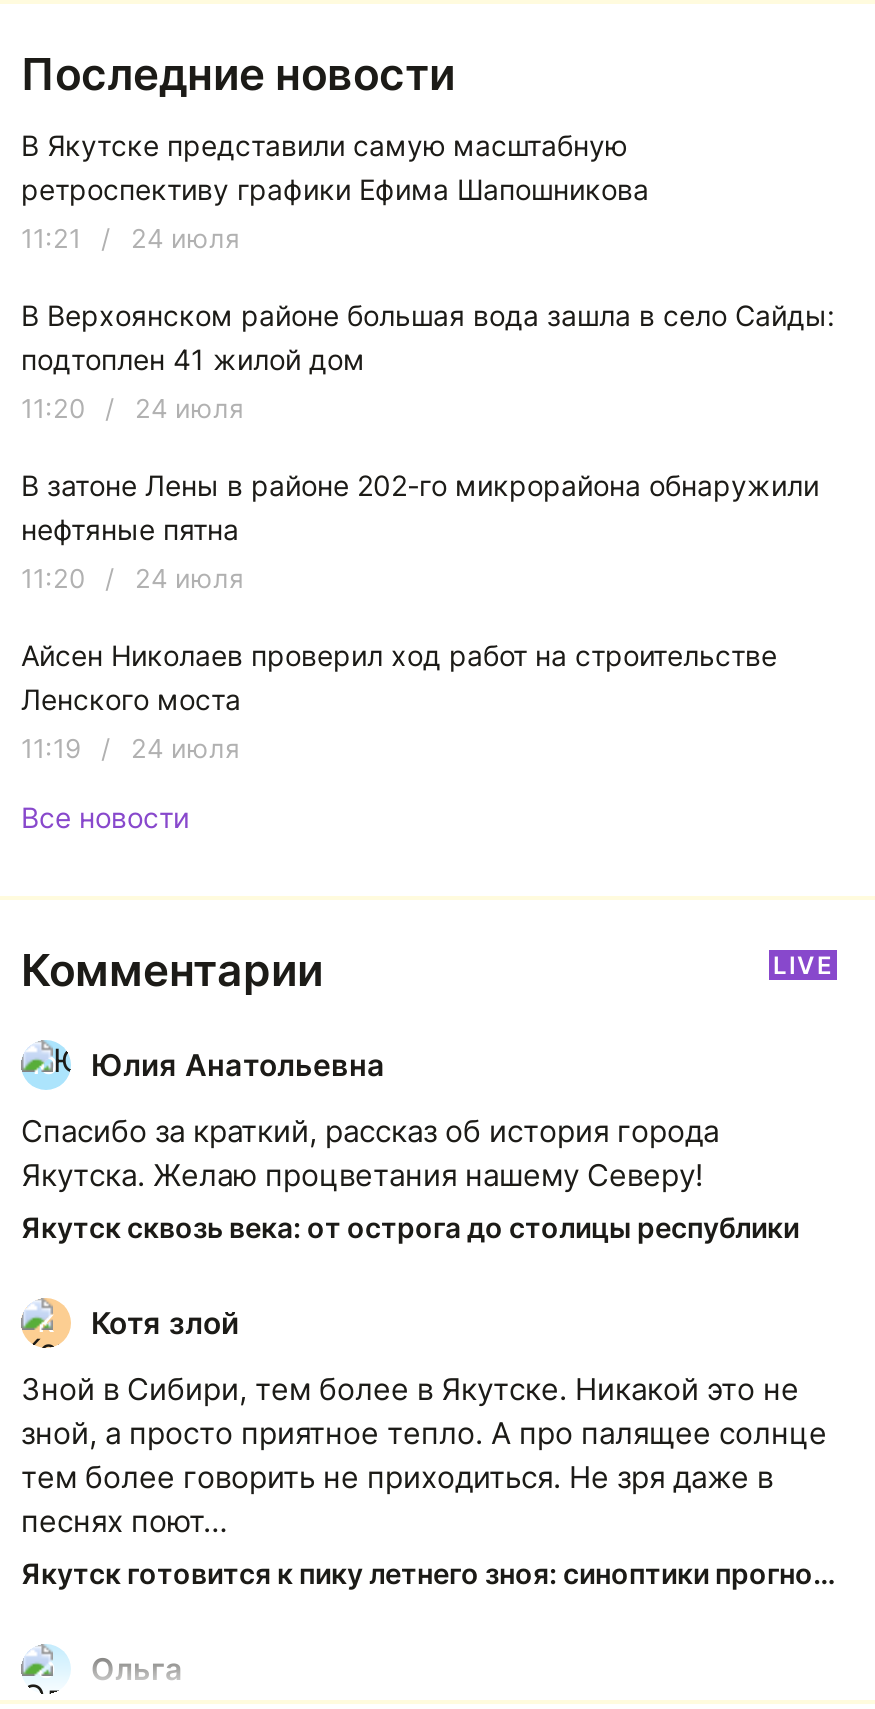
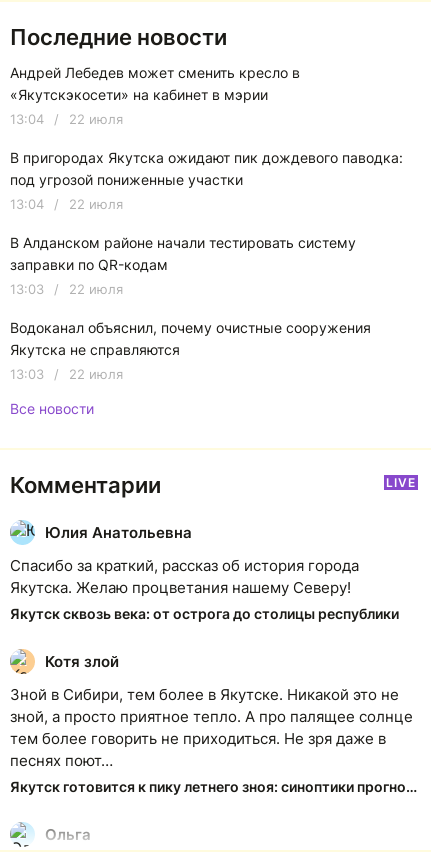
- В Якутске представили самую масштабную
- ретроспективу графики Ефима Шапошникова
+ Андрей Лебедев может сменить кресло в
+ «Якутскэкосети» на кабинет в мэрии

- 11:21 / 24 июля
+ 13:04 / 22 июля

- В Верхоянском районе большая вода зашла в село Сайды:
- подтоплен 41 жилой дом
+ В пригородах Якутска ожидают пик дождевого паводка:
+ под угрозой пониженные участки

- 11:20 / 24 июля
+ 13:04 / 22 июля

- В затоне Лены в районе 202-го микрорайона обнаружили
- нефтяные пятна
+ В Алданском районе начали тестировать систему
+ заправки по QR-кодам

- 11:20 / 24 июля
+ 13:03 / 22 июля

- Айсен Николаев проверил ход работ на строительстве
- Ленского моста
+ Водоканал объяснил, почему очистные сооружения
+ Якутска не справляются

- 11:19 / 24 июля
+ 13:03 / 22 июля
